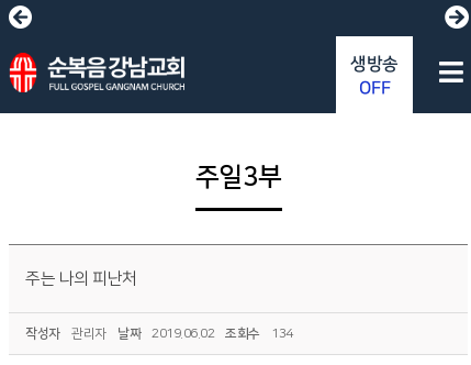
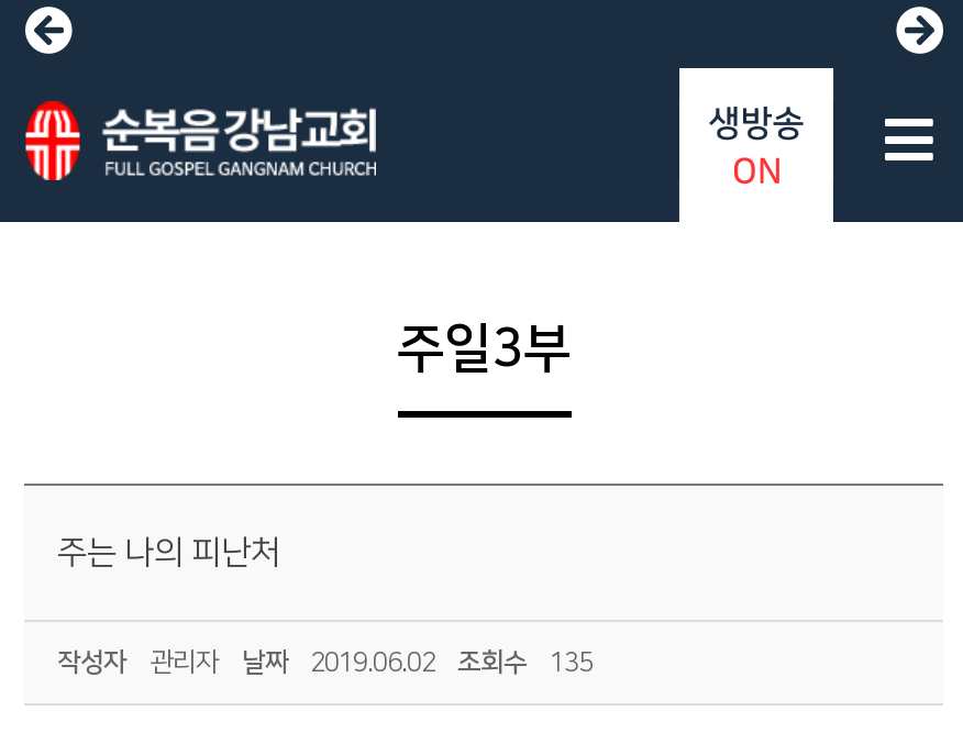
- OFF
+ ON

- 작성자 관리자 날짜 2019.06.02 조회수 134
+ 작성자 관리자 날짜 2019.06.02 조회수 135
